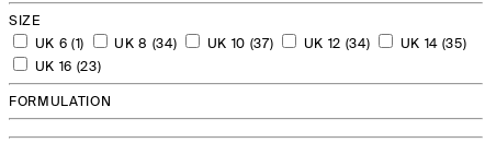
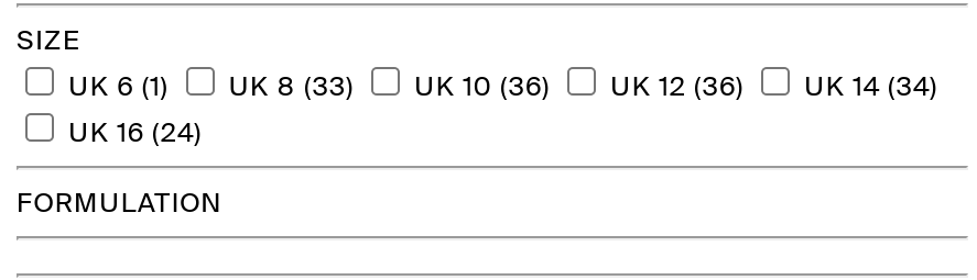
- UK 8 (34)
+ UK 8 (33)

- UK 10 (37)
+ UK 10 (36)

- UK 12 (34)
+ UK 12 (36)

- UK 14 (35)
+ UK 14 (34)

- UK 16 (23)
+ UK 16 (24)
